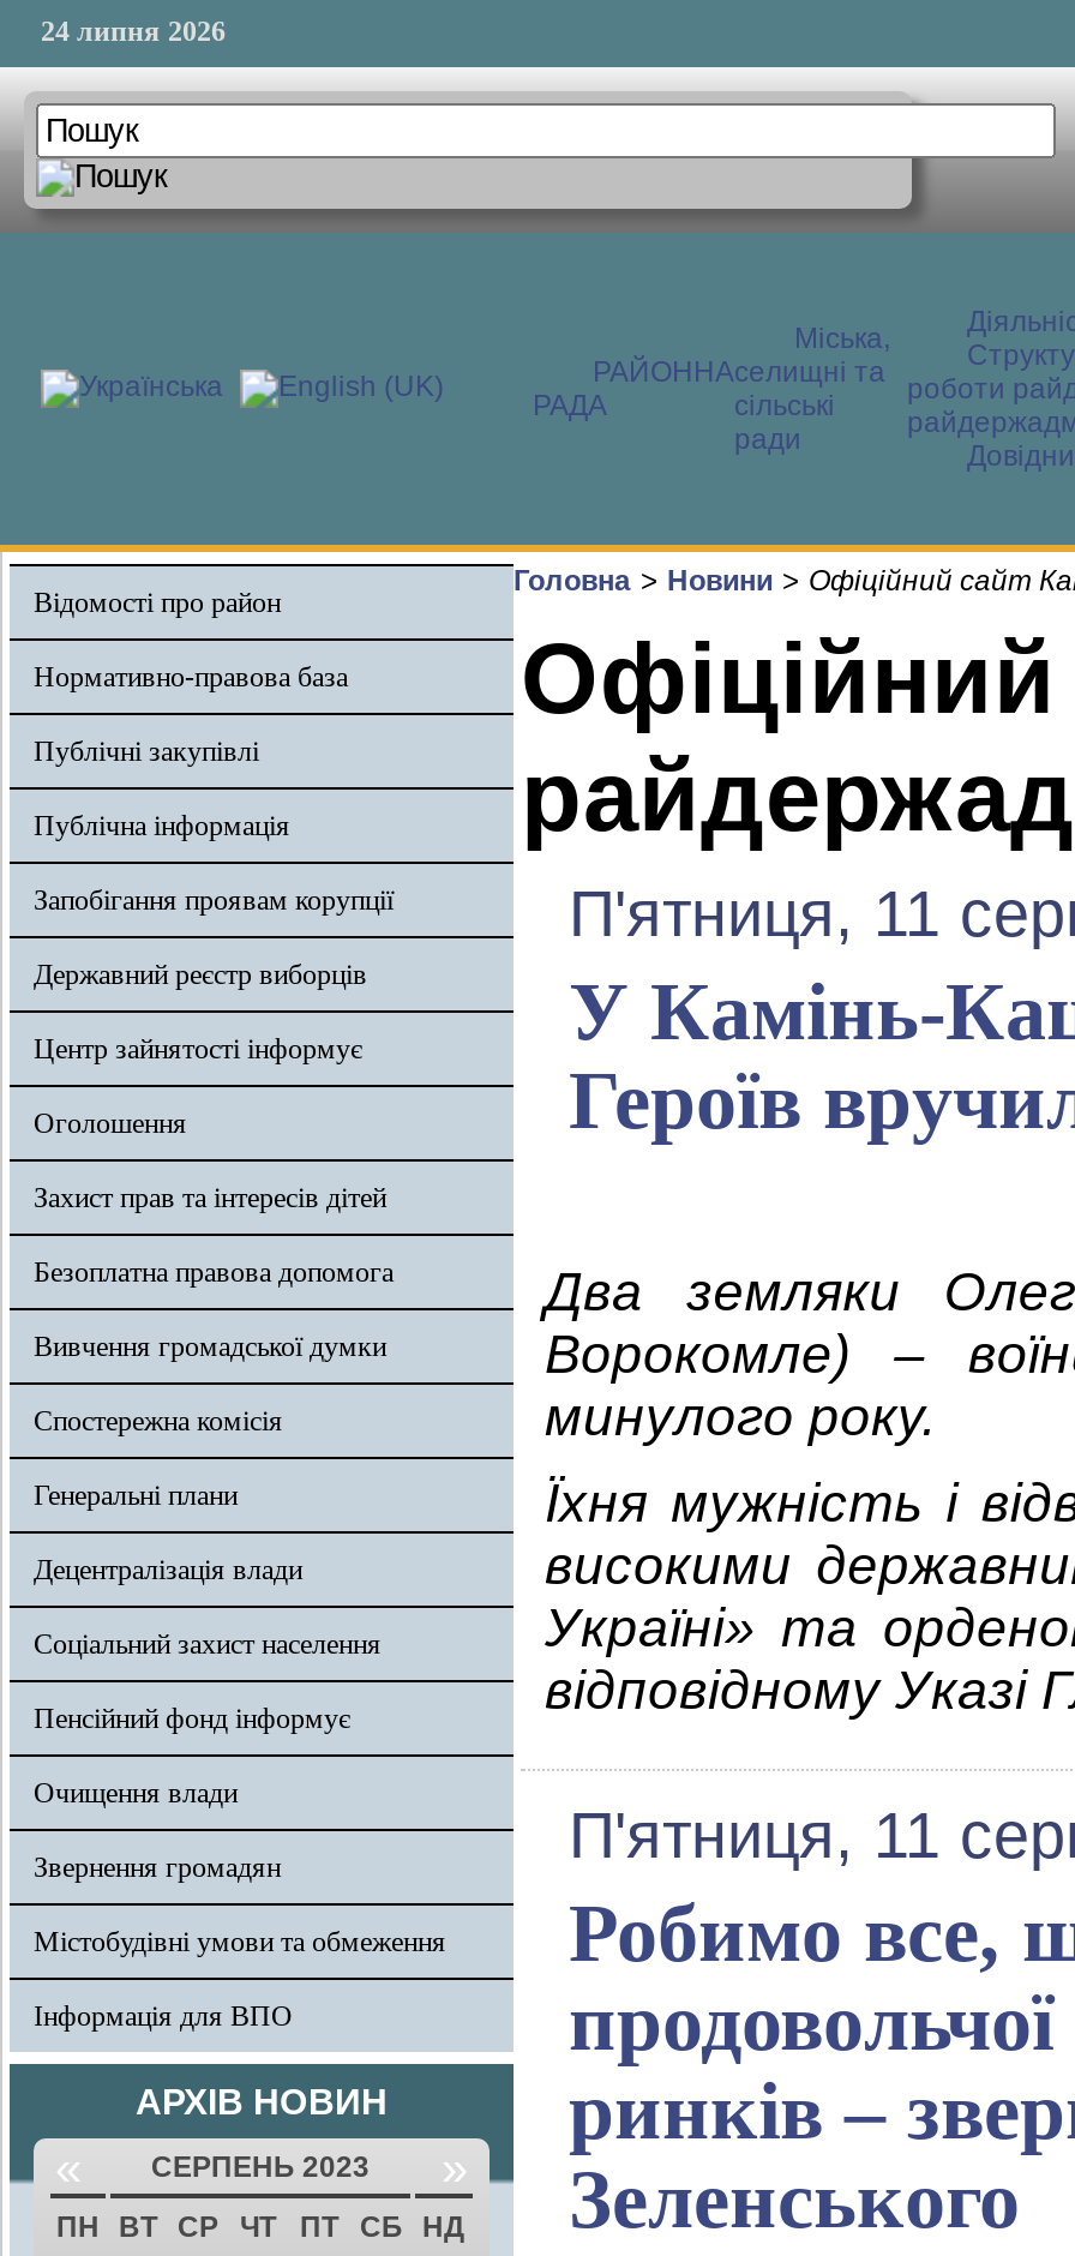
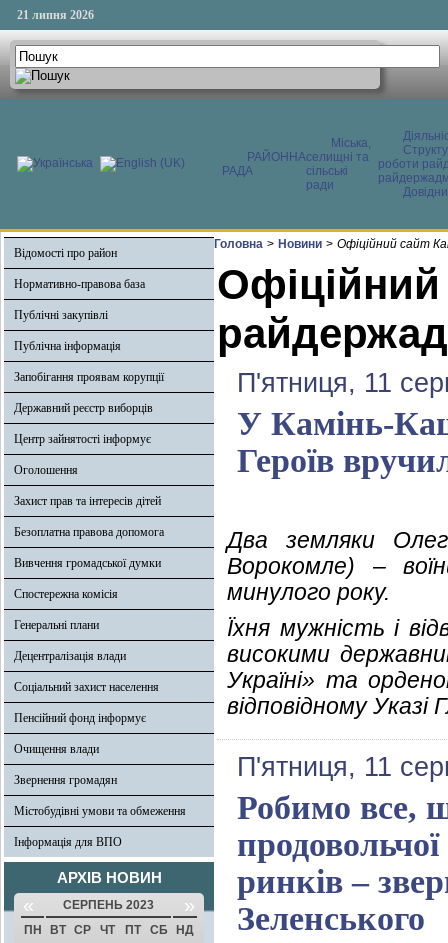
- 24 липня 2026
+ 21 липня 2026
